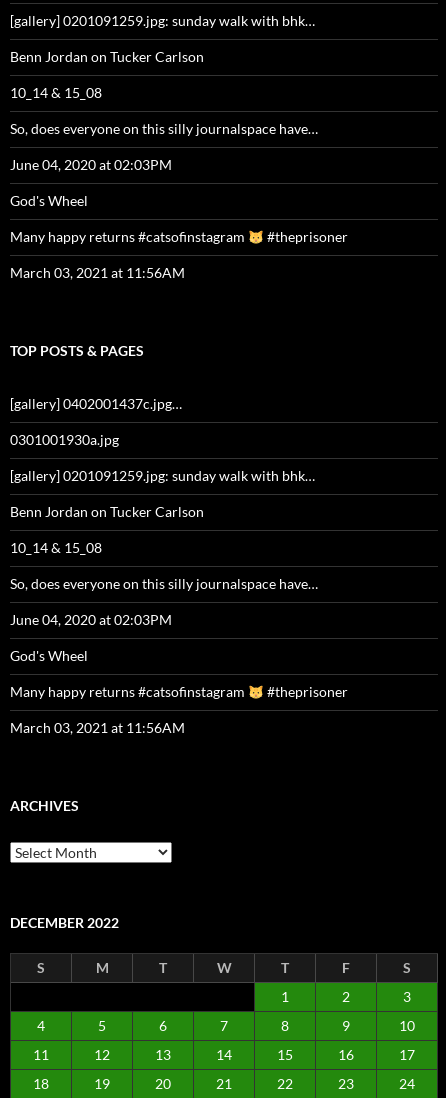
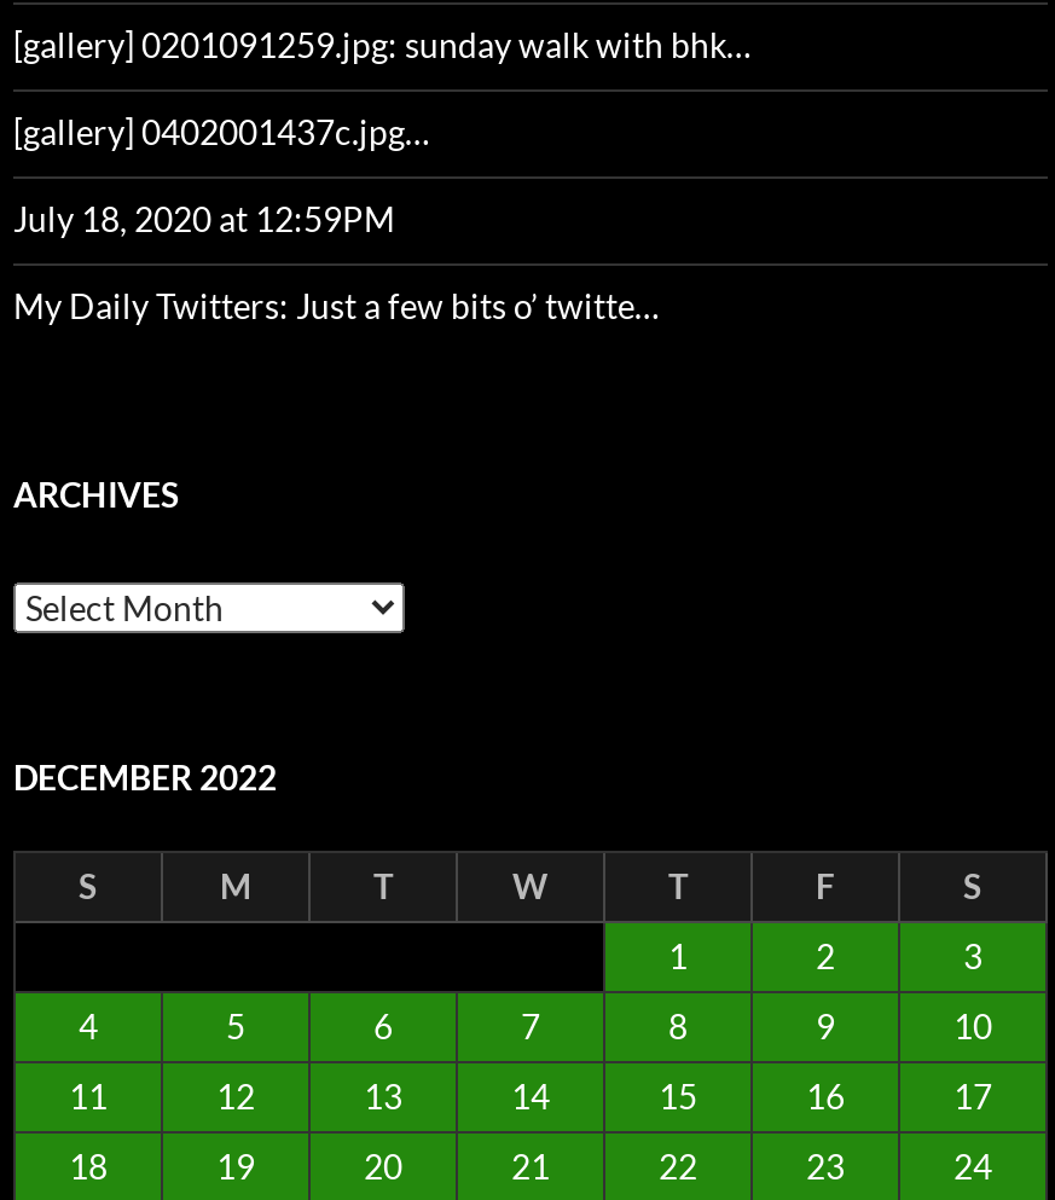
- Benn Jordan on Tucker Carlson
- 10_14 & 15_08
- So, does everyone on this silly journalspace have…
- June 04, 2020 at 02:03PM
- God's Wheel
- Many happy returns #catsofinstagram
- #theprisoner
- March 03, 2021 at 11:56AM

- TOP POSTS & PAGES

- 0301001930a.jpg
- [gallery] 0201091259.jpg: sunday walk with bhk…
- Benn Jordan on Tucker Carlson
- 10_14 & 15_08
- So, does everyone on this silly journalspace have…
- June 04, 2020 at 02:03PM
- God's Wheel
- Many happy returns #catsofinstagram
- #theprisoner
- March 03, 2021 at 11:56AM
+ July 18, 2020 at 12:59PM
+ My Daily Twitters: Just a few bits o’ twitte…
